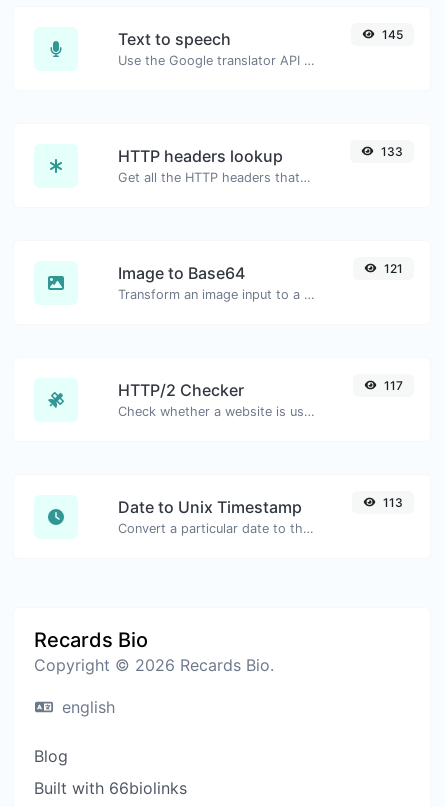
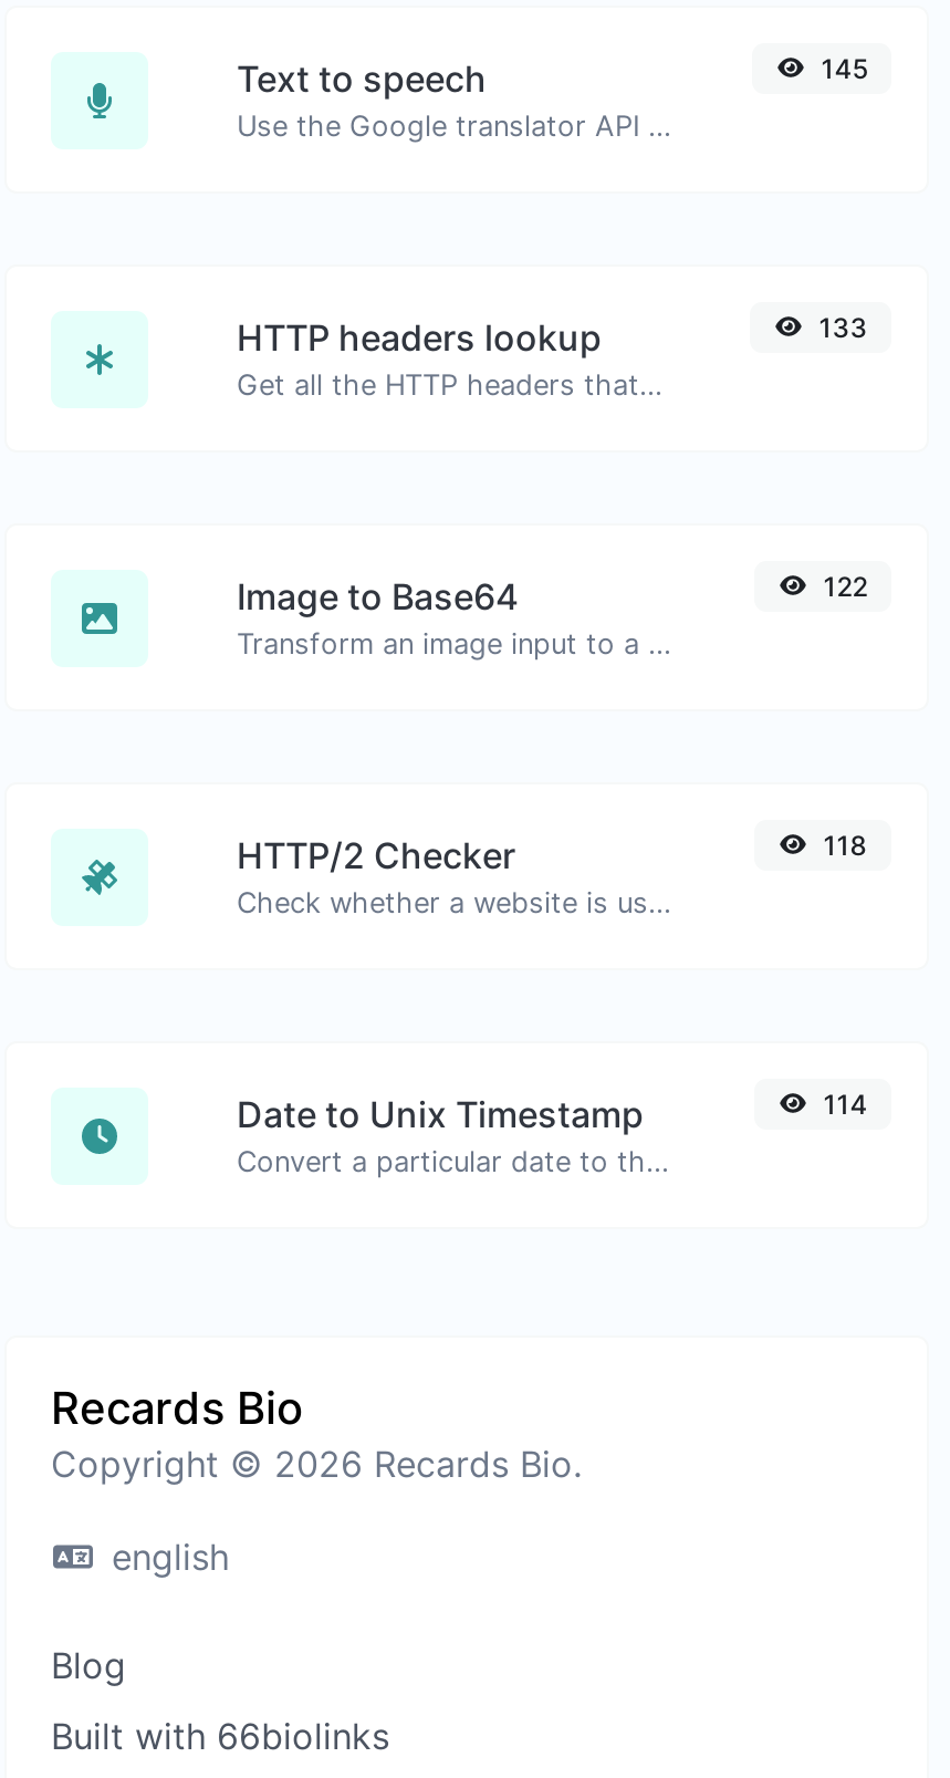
- 121
+ 122

- 117
+ 118

- 113
+ 114
